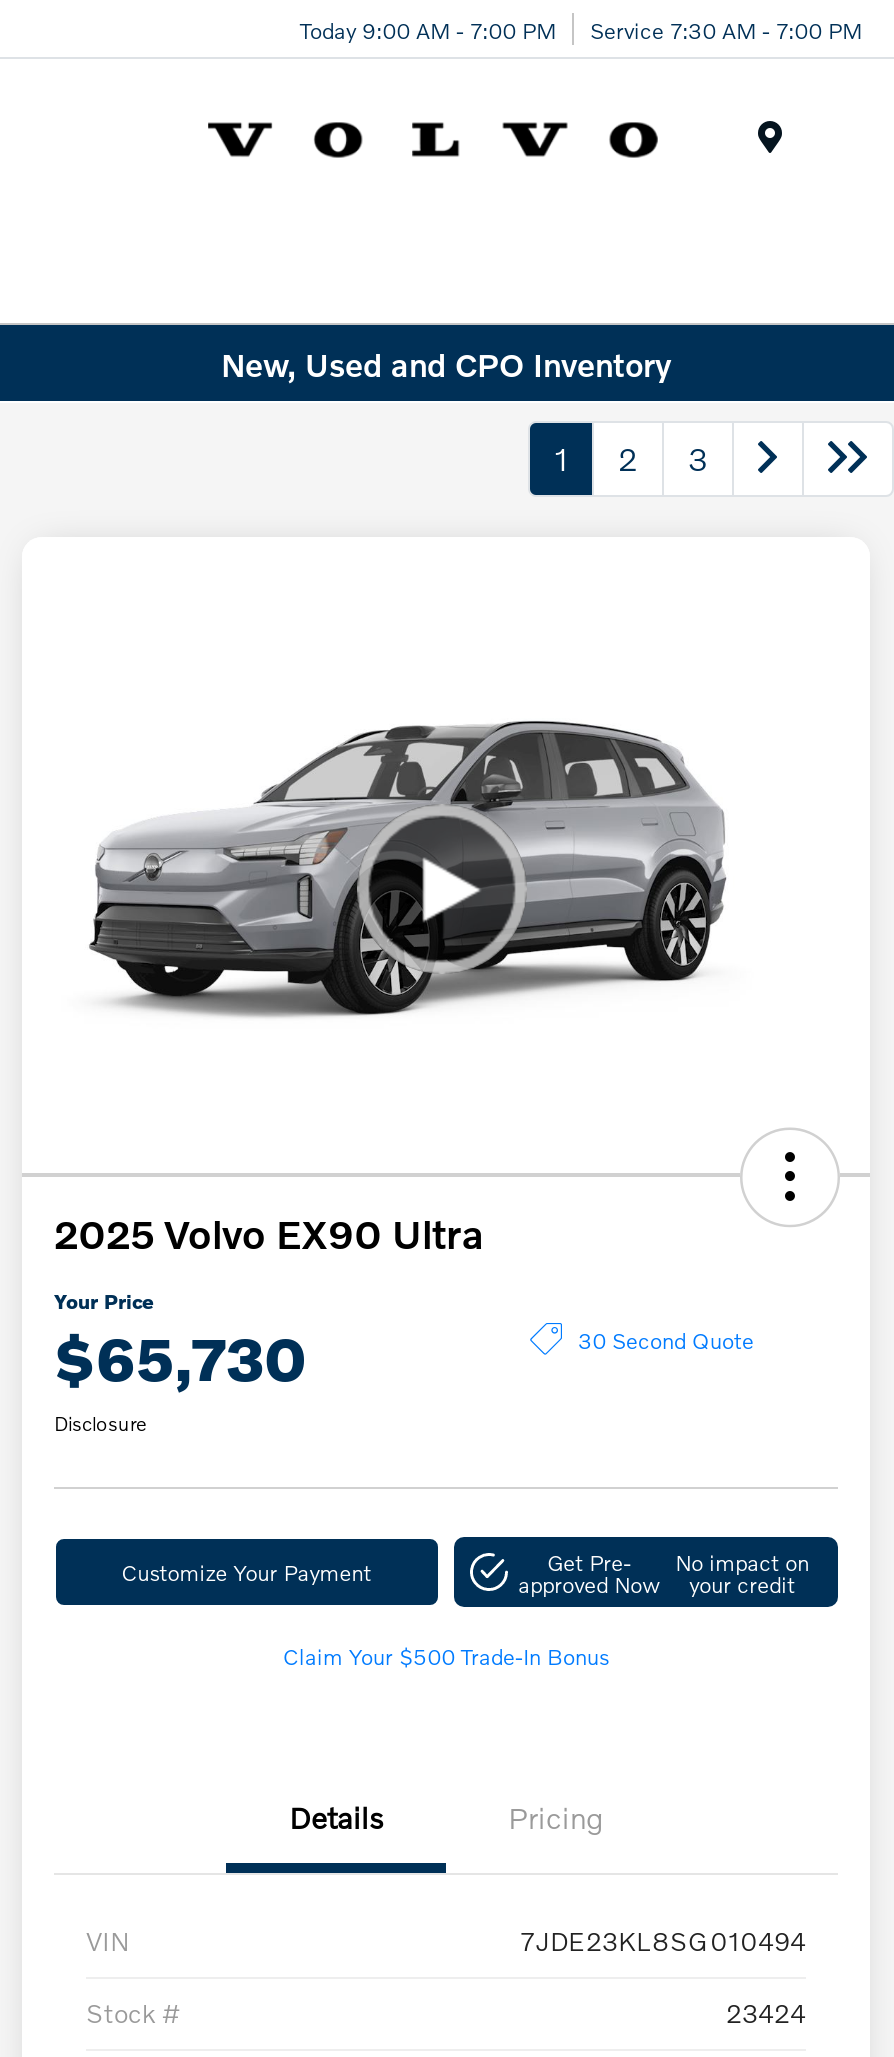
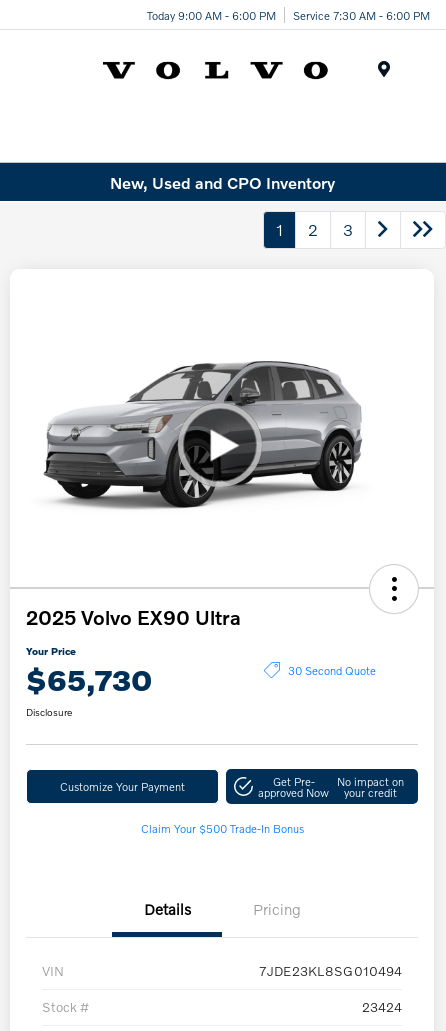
- Today 9:00 AM - 7:00 PM
+ Today 9:00 AM - 6:00 PM

- Service 7:30 AM - 7:00 PM
+ Service 7:30 AM - 6:00 PM
